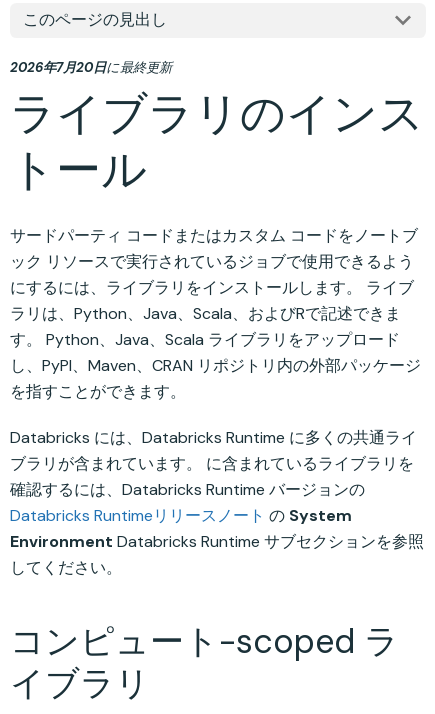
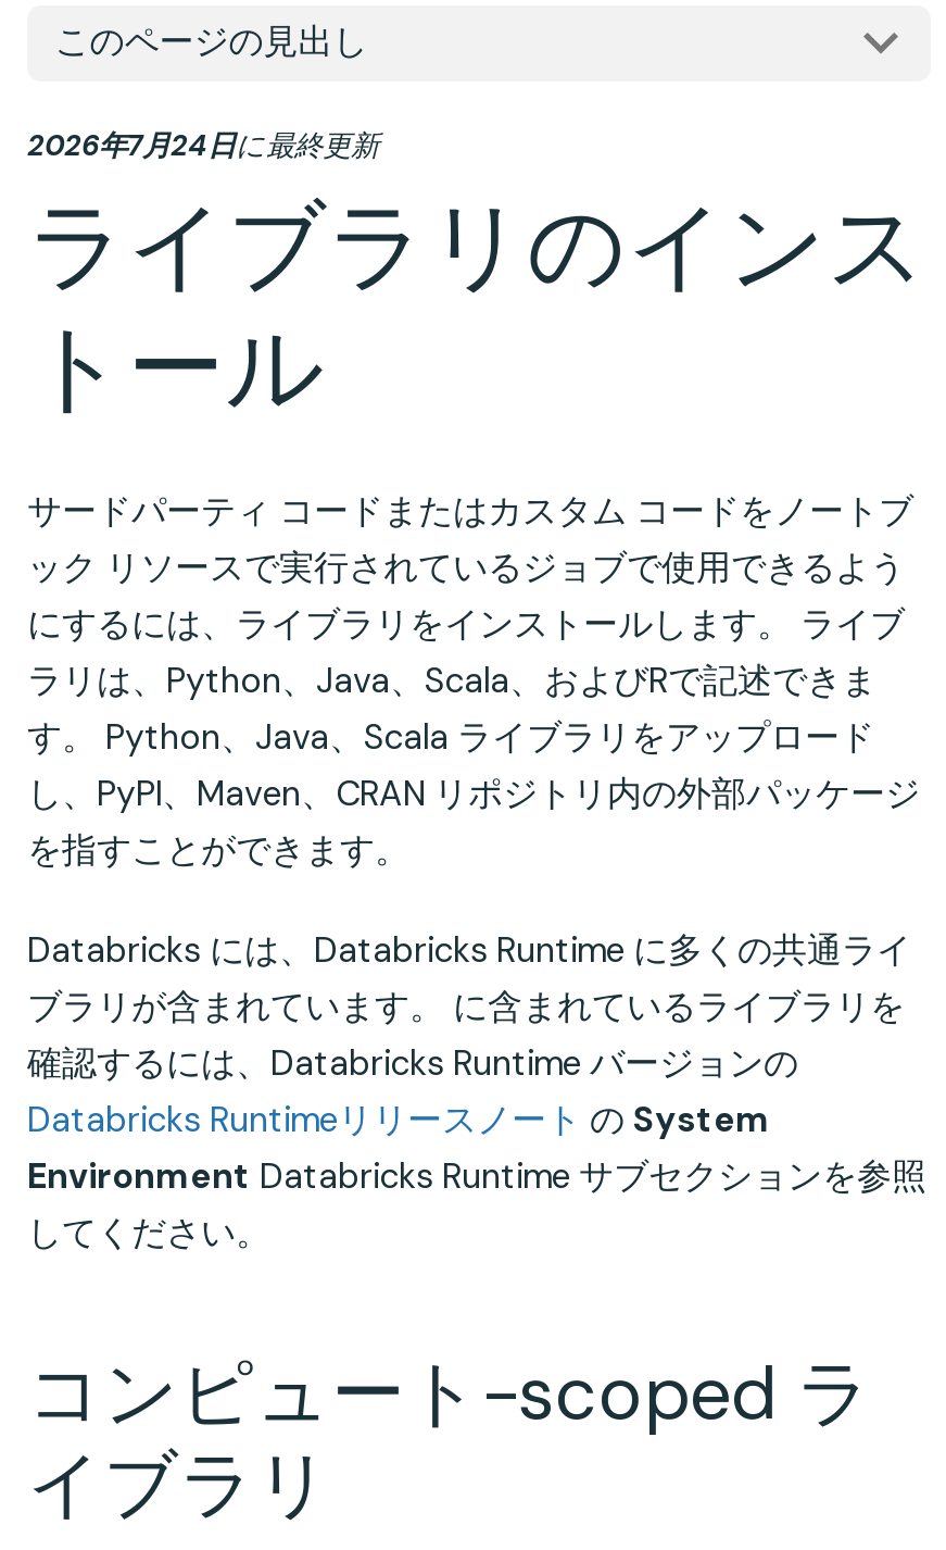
- 2026年7月20日に最終更新
+ 2026年7月24日に最終更新
